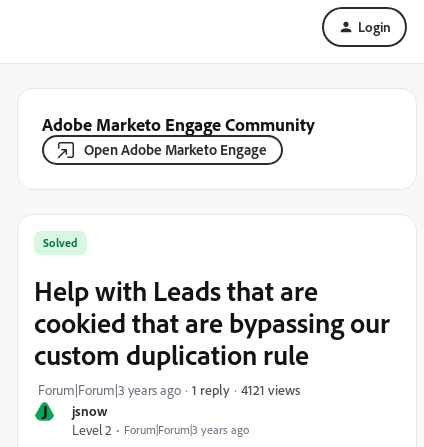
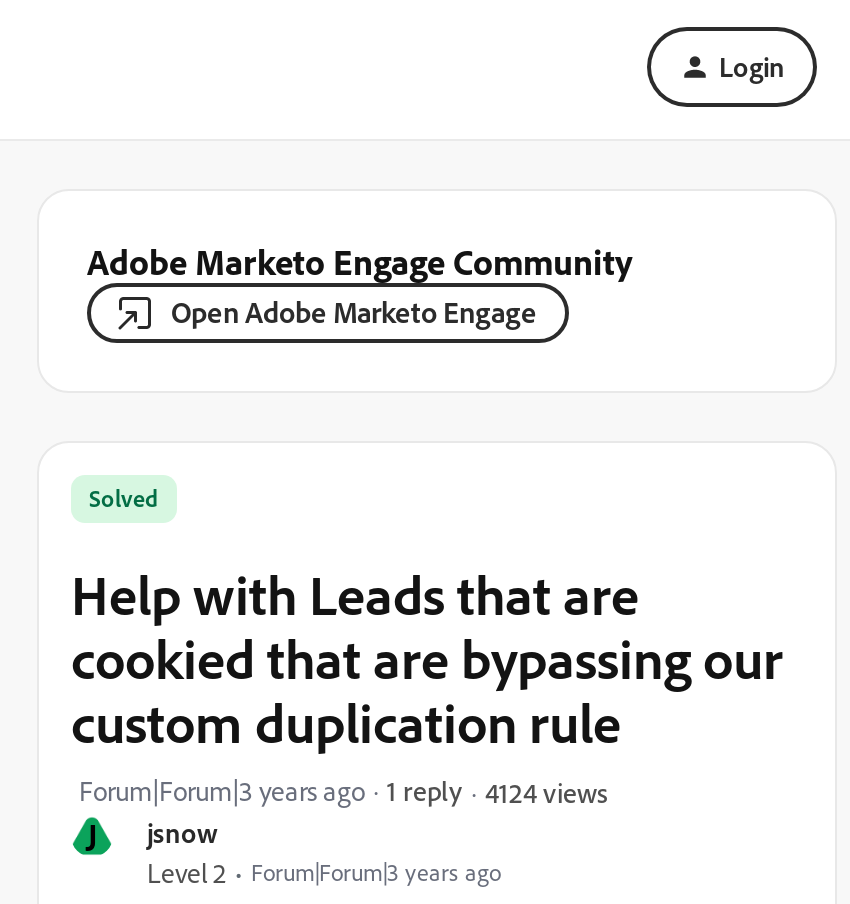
- 4121 views
+ 4124 views
